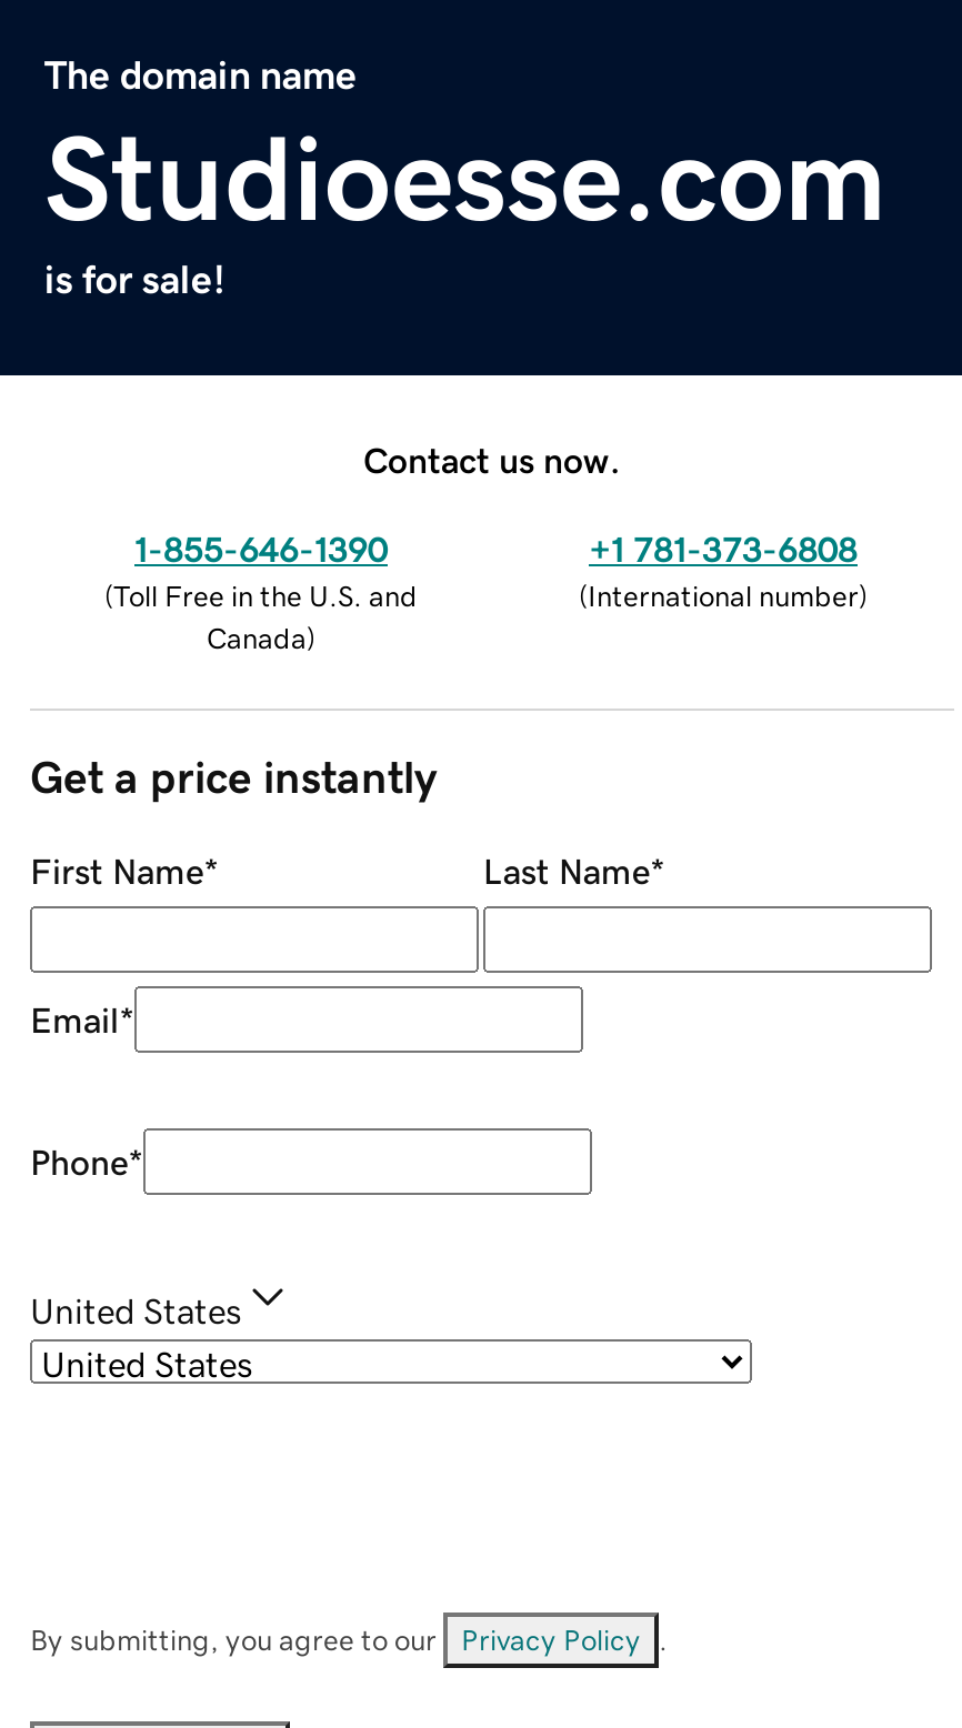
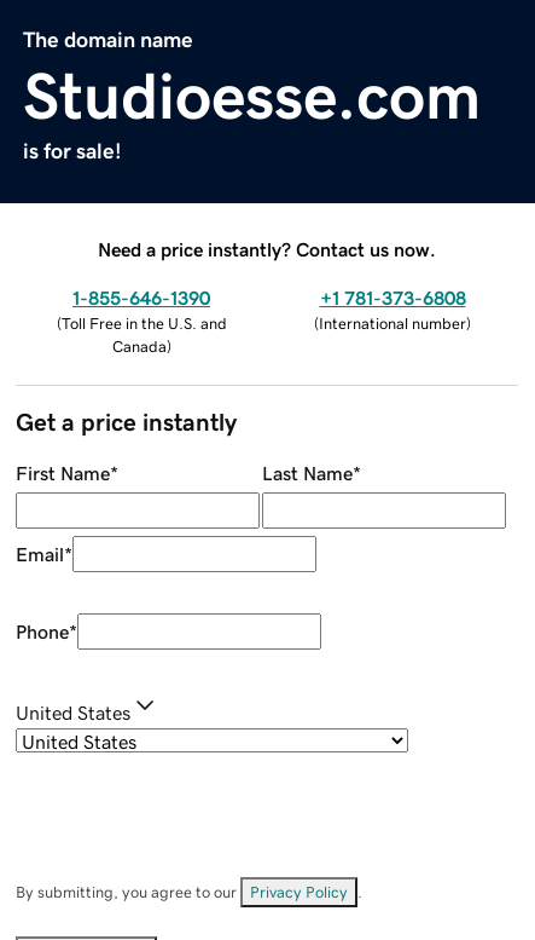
- Contact us now.
+ Need a price instantly? Contact us now.
